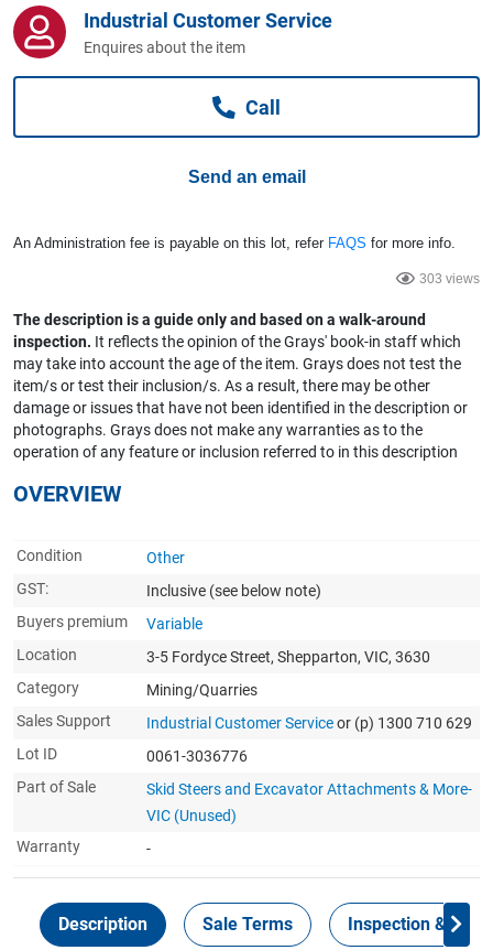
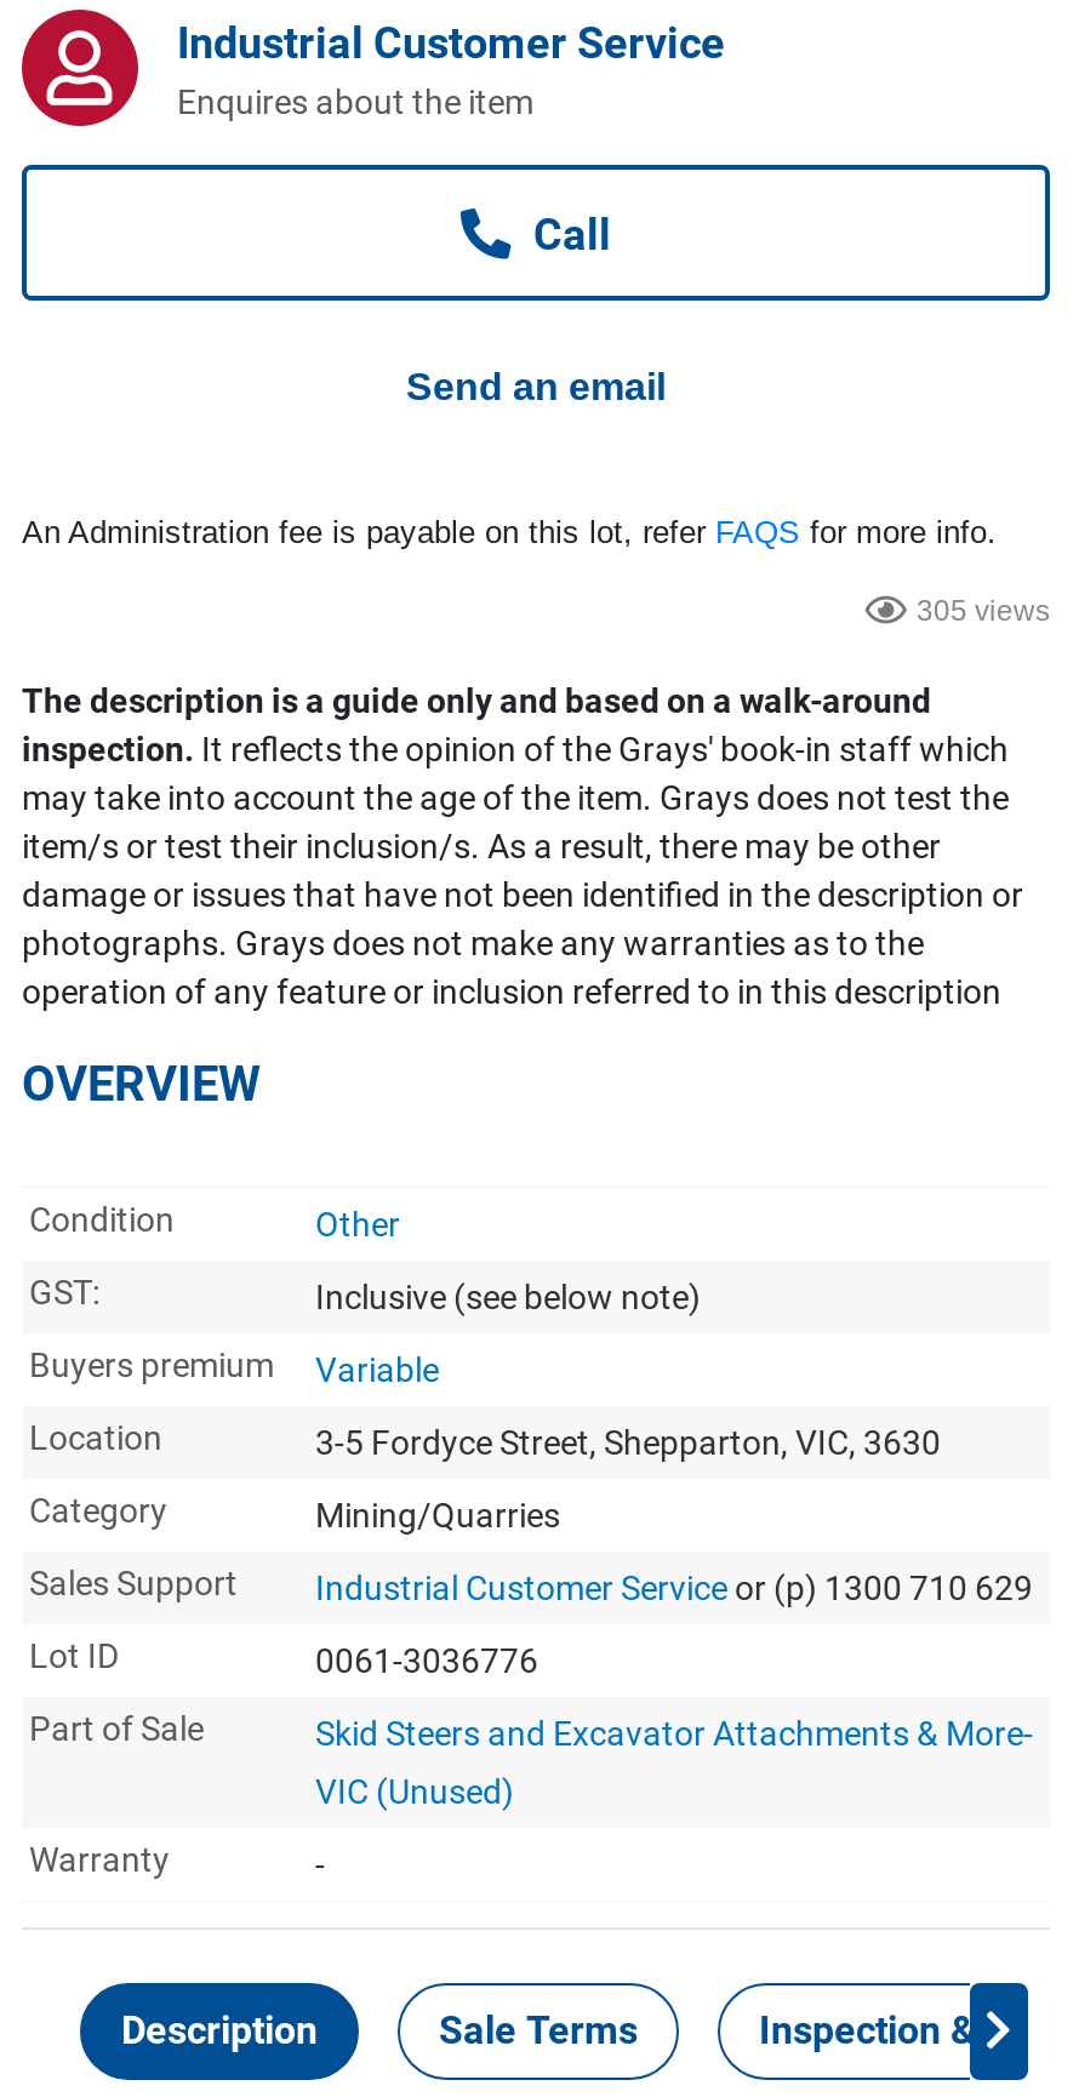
- 303 views
+ 305 views
